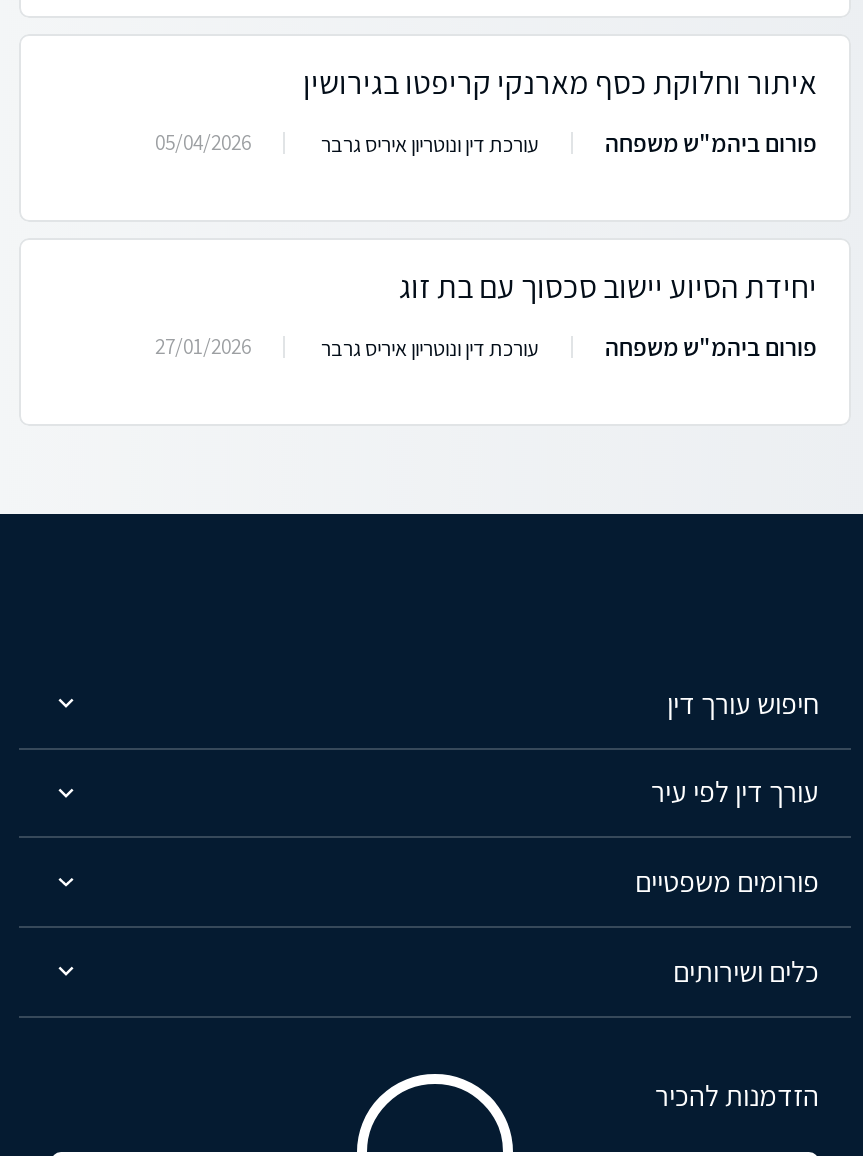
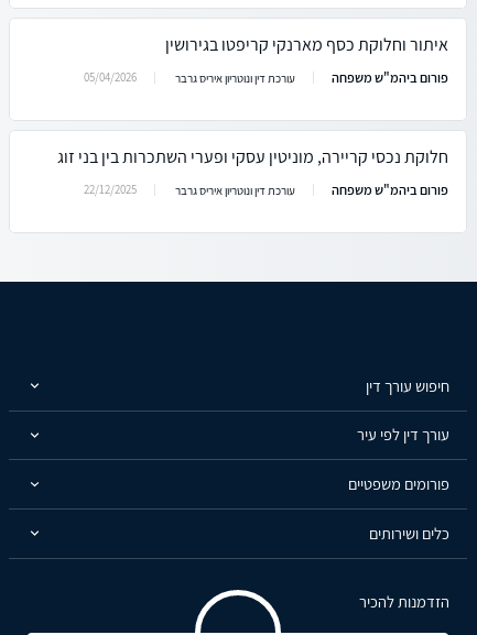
- יחידת הסיוע יישוב סכסוך עם בת זוג
+ חלוקת נכסי קריירה, מוניטין עסקי ופערי השתכרות בין בני זוג

- 27/01/2026
+ 22/12/2025
